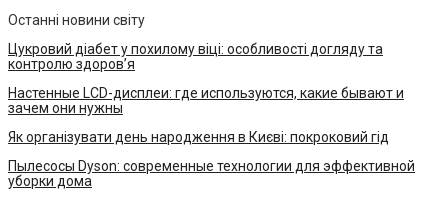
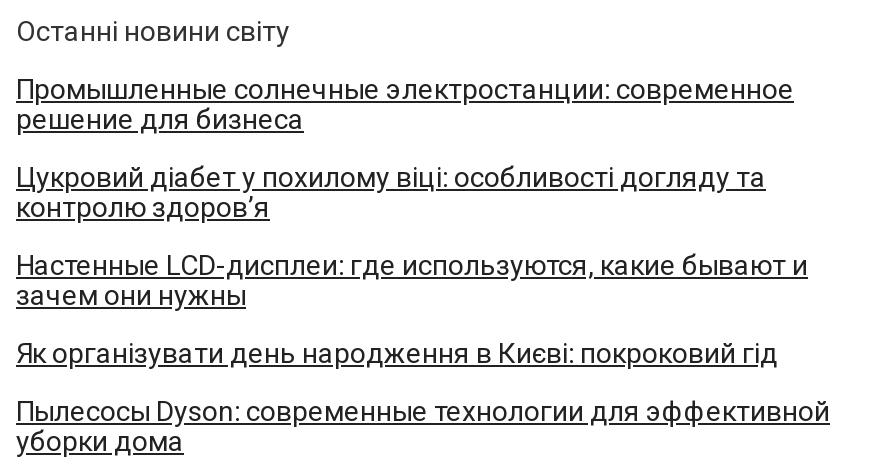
+ Промышленные солнечные электростанции: современное
+ решение для бизнеса
